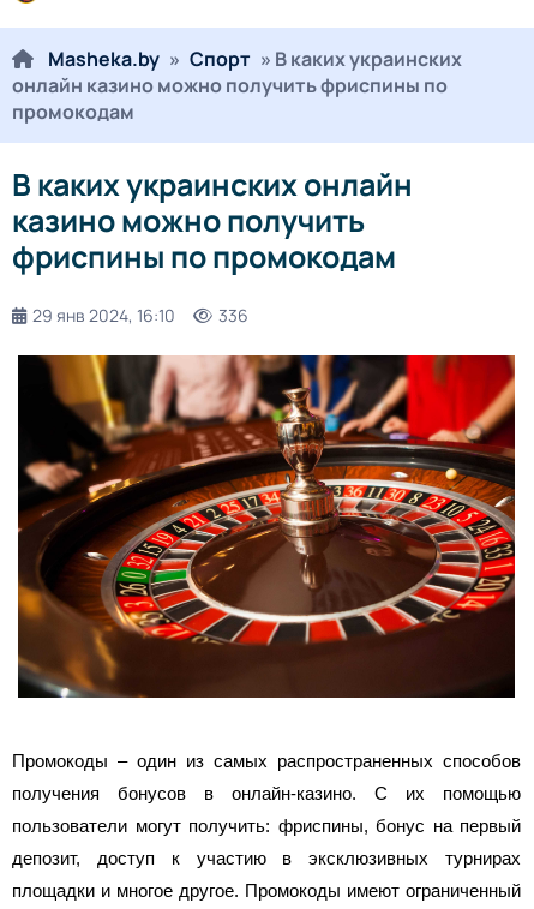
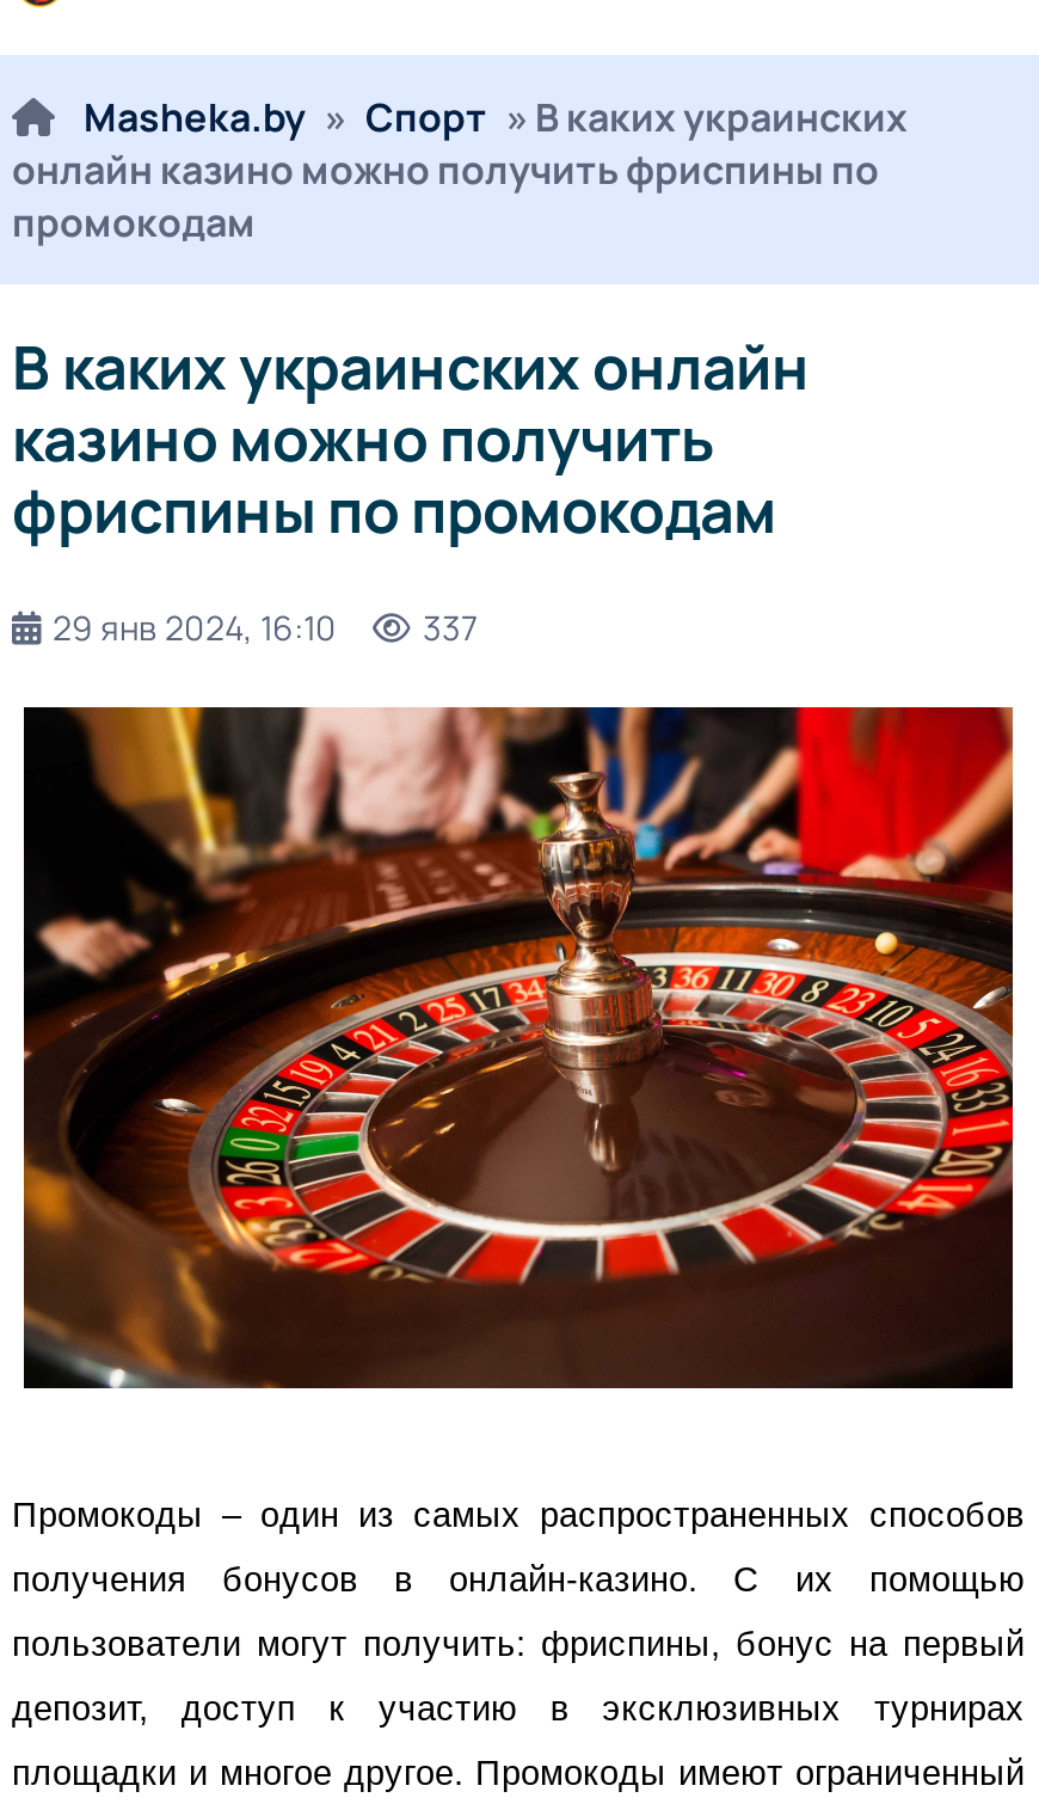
- 29 янв 2024, 16:10 336
+ 29 янв 2024, 16:10 337
